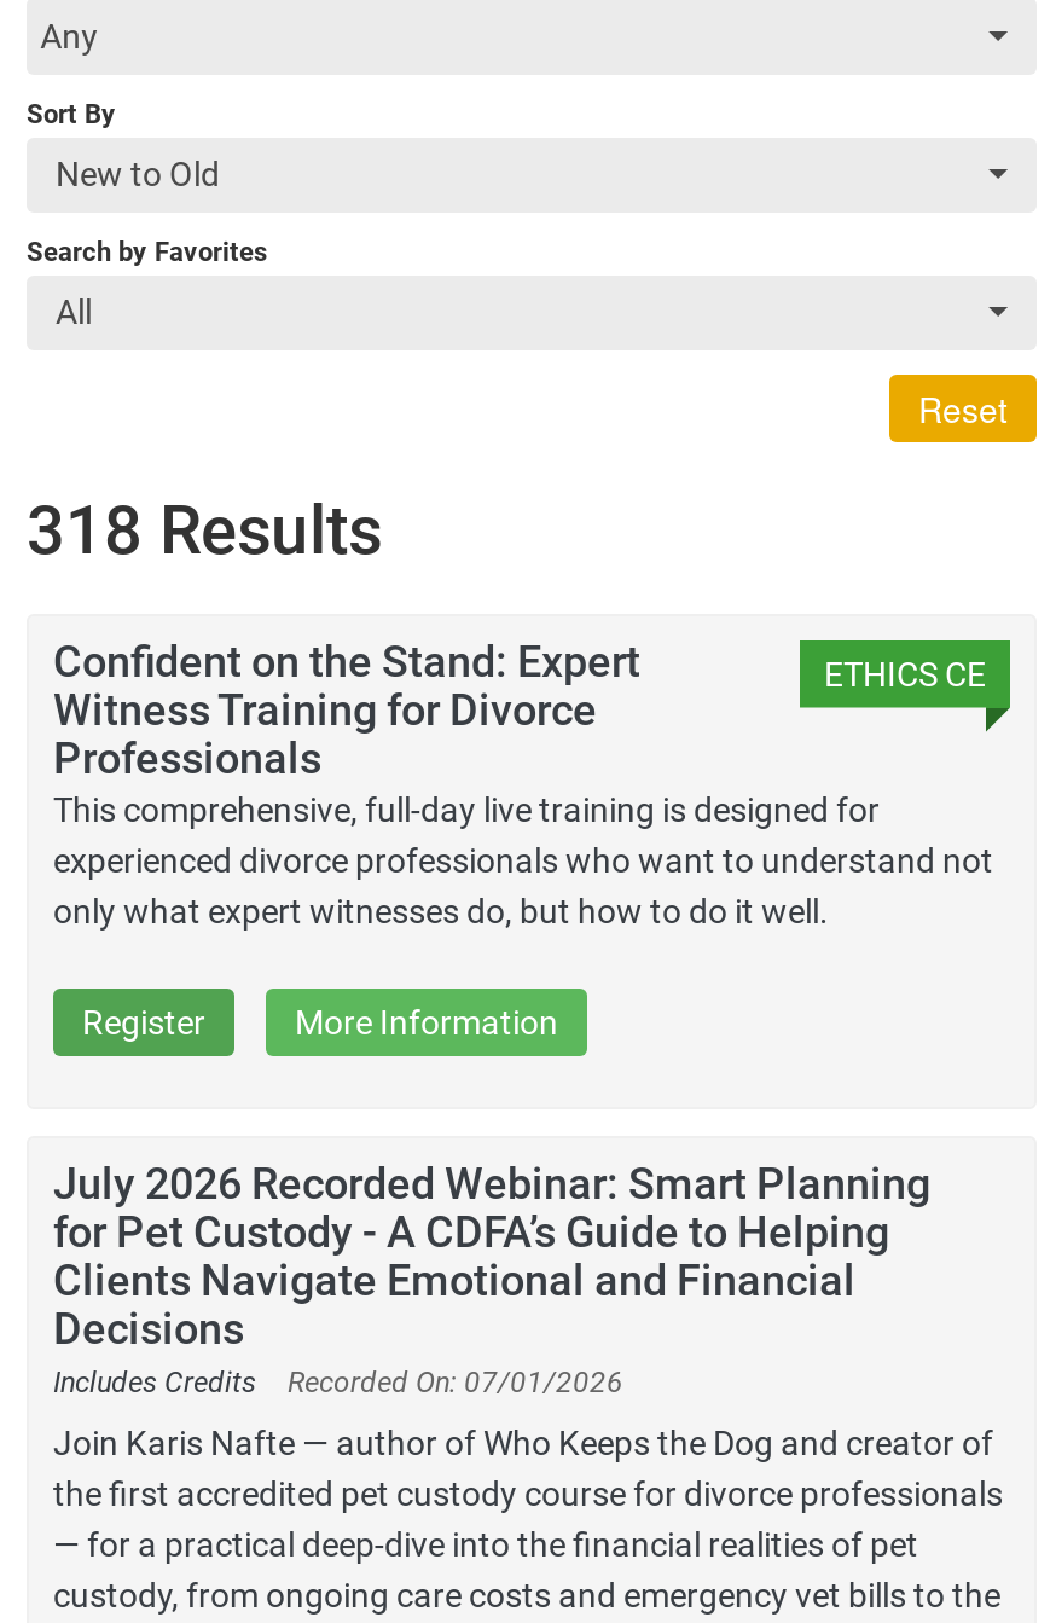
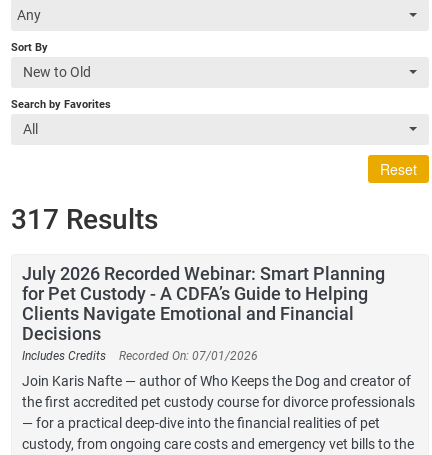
- 318 Results
- ETHICS CE
- Confident on the Stand: Expert
- Witness Training for Divorce
- Professionals
- This comprehensive, full-day live training is designed for
- experienced divorce professionals who want to understand not
- only what expert witnesses do, but how to do it well.
- Register
- More Information
+ 317 Results
